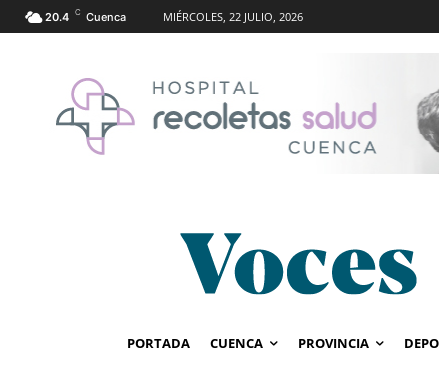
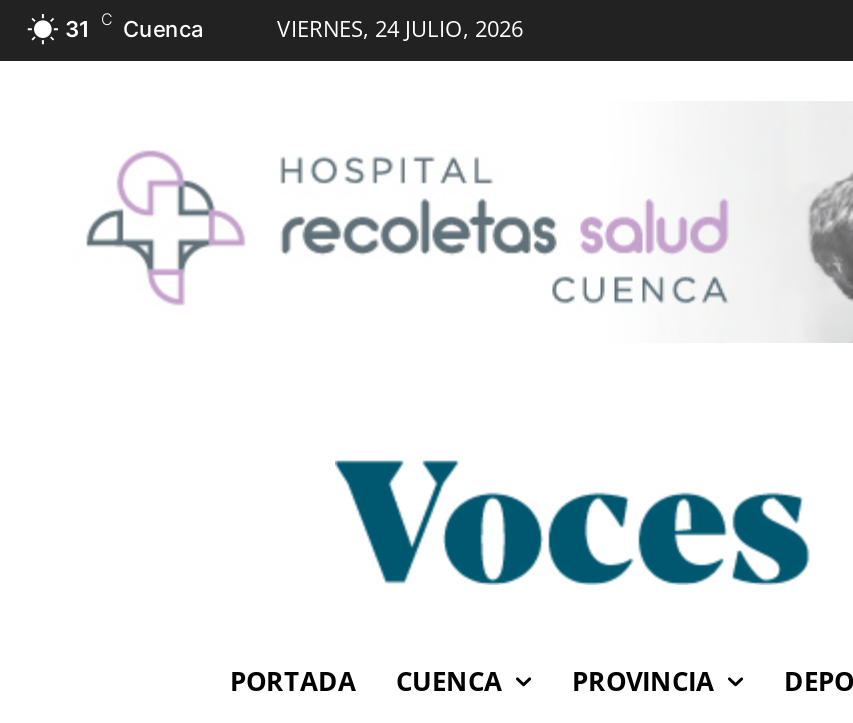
- 20.4 C Cuenca
+ 31 C Cuenca

- MIÉRCOLES, 22 JULIO, 2026
+ VIERNES, 24 JULIO, 2026
